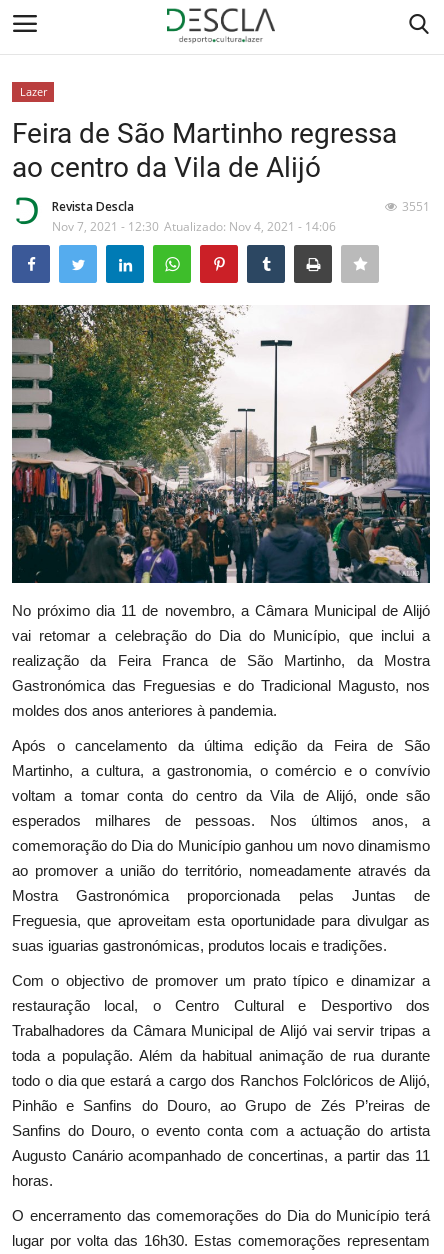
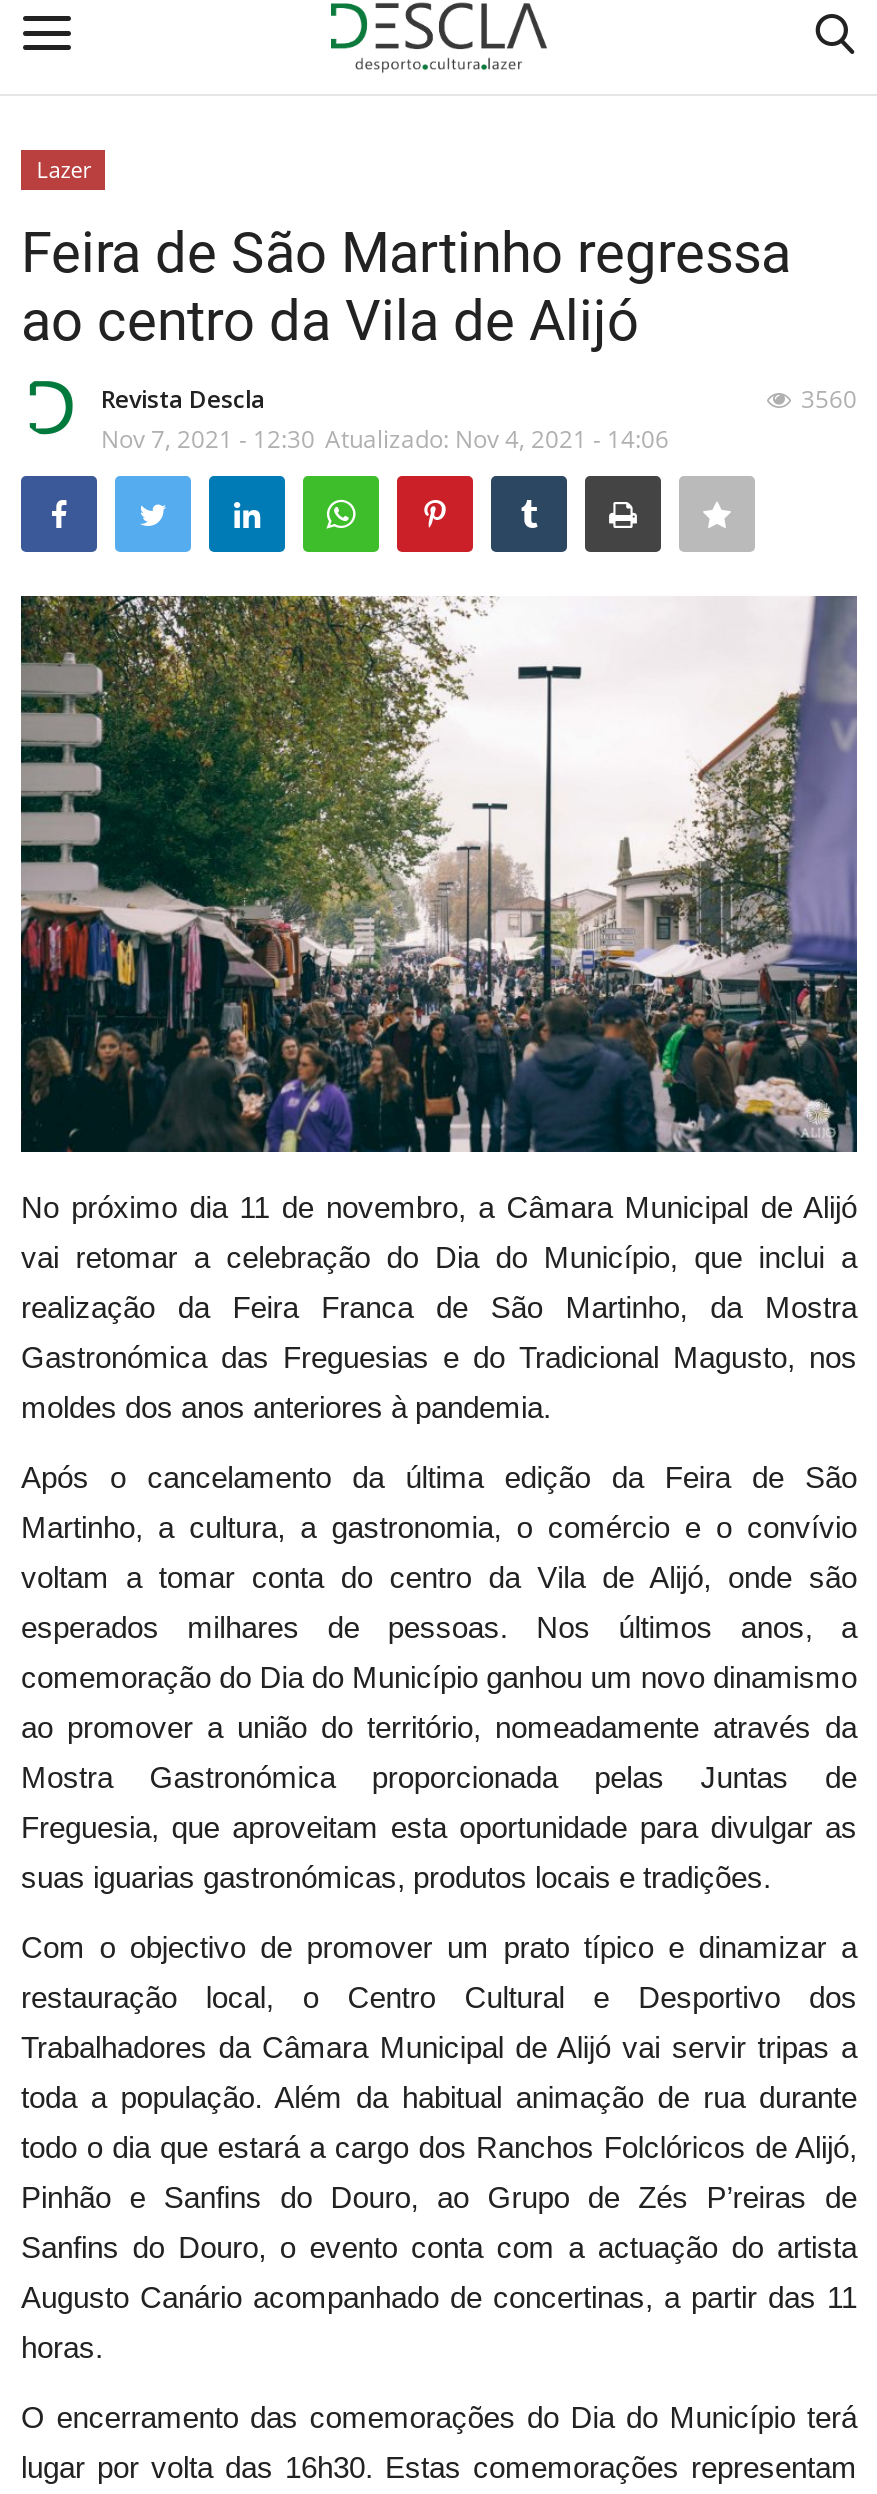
- 3551
+ 3560
